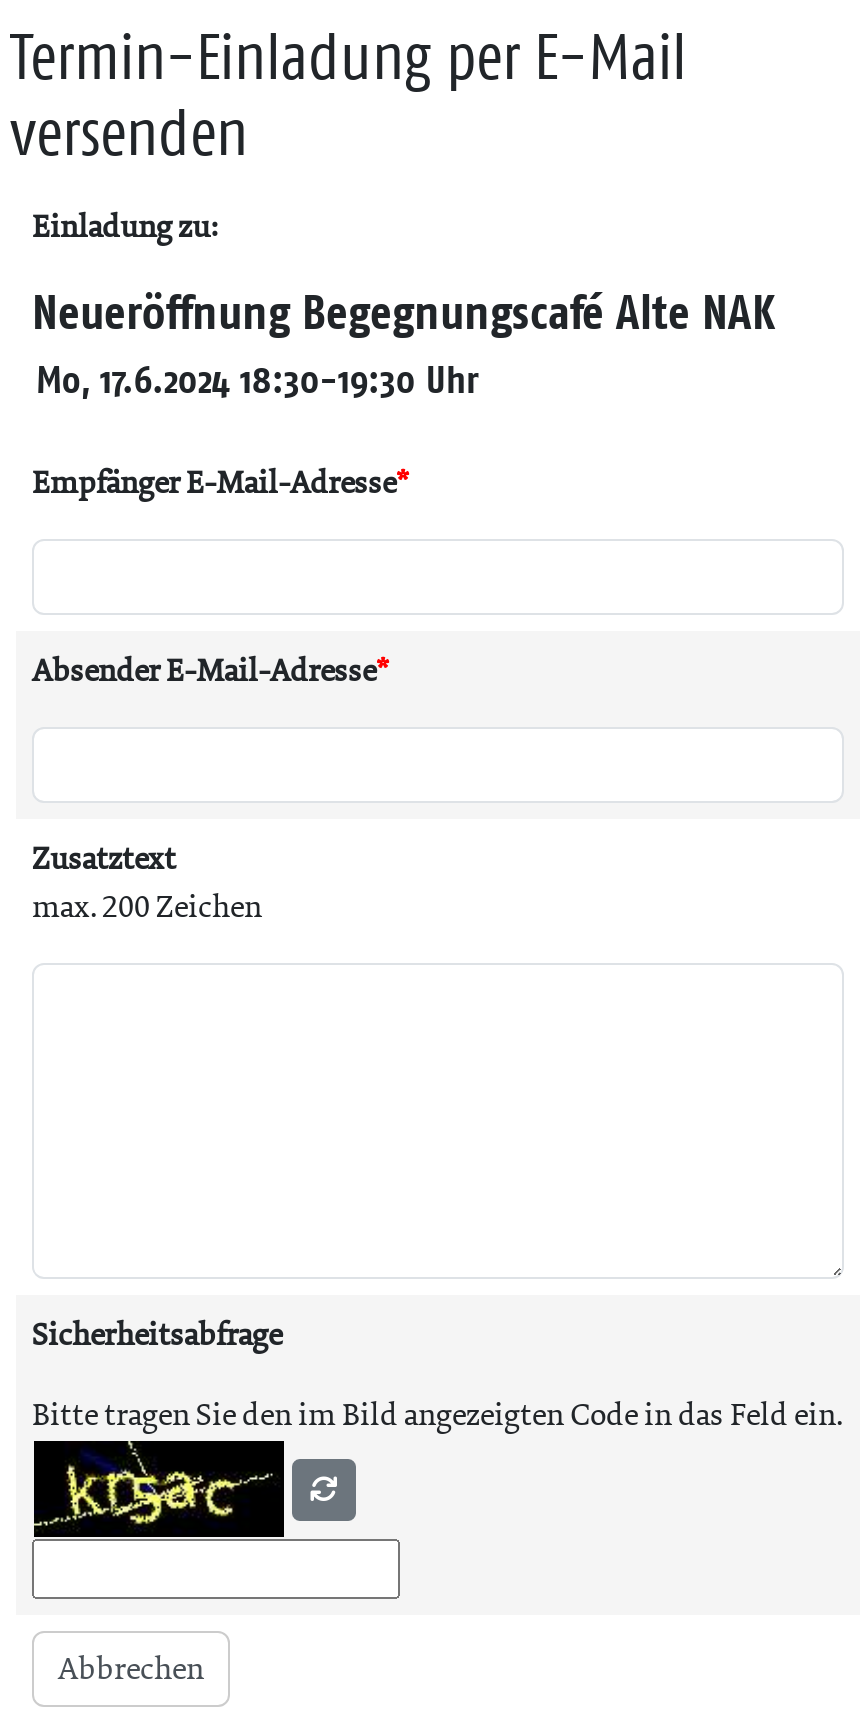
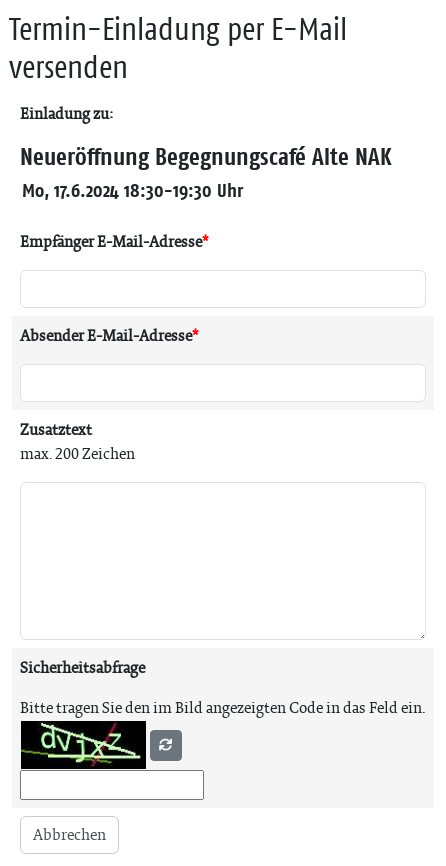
- [image]
+ [image]
